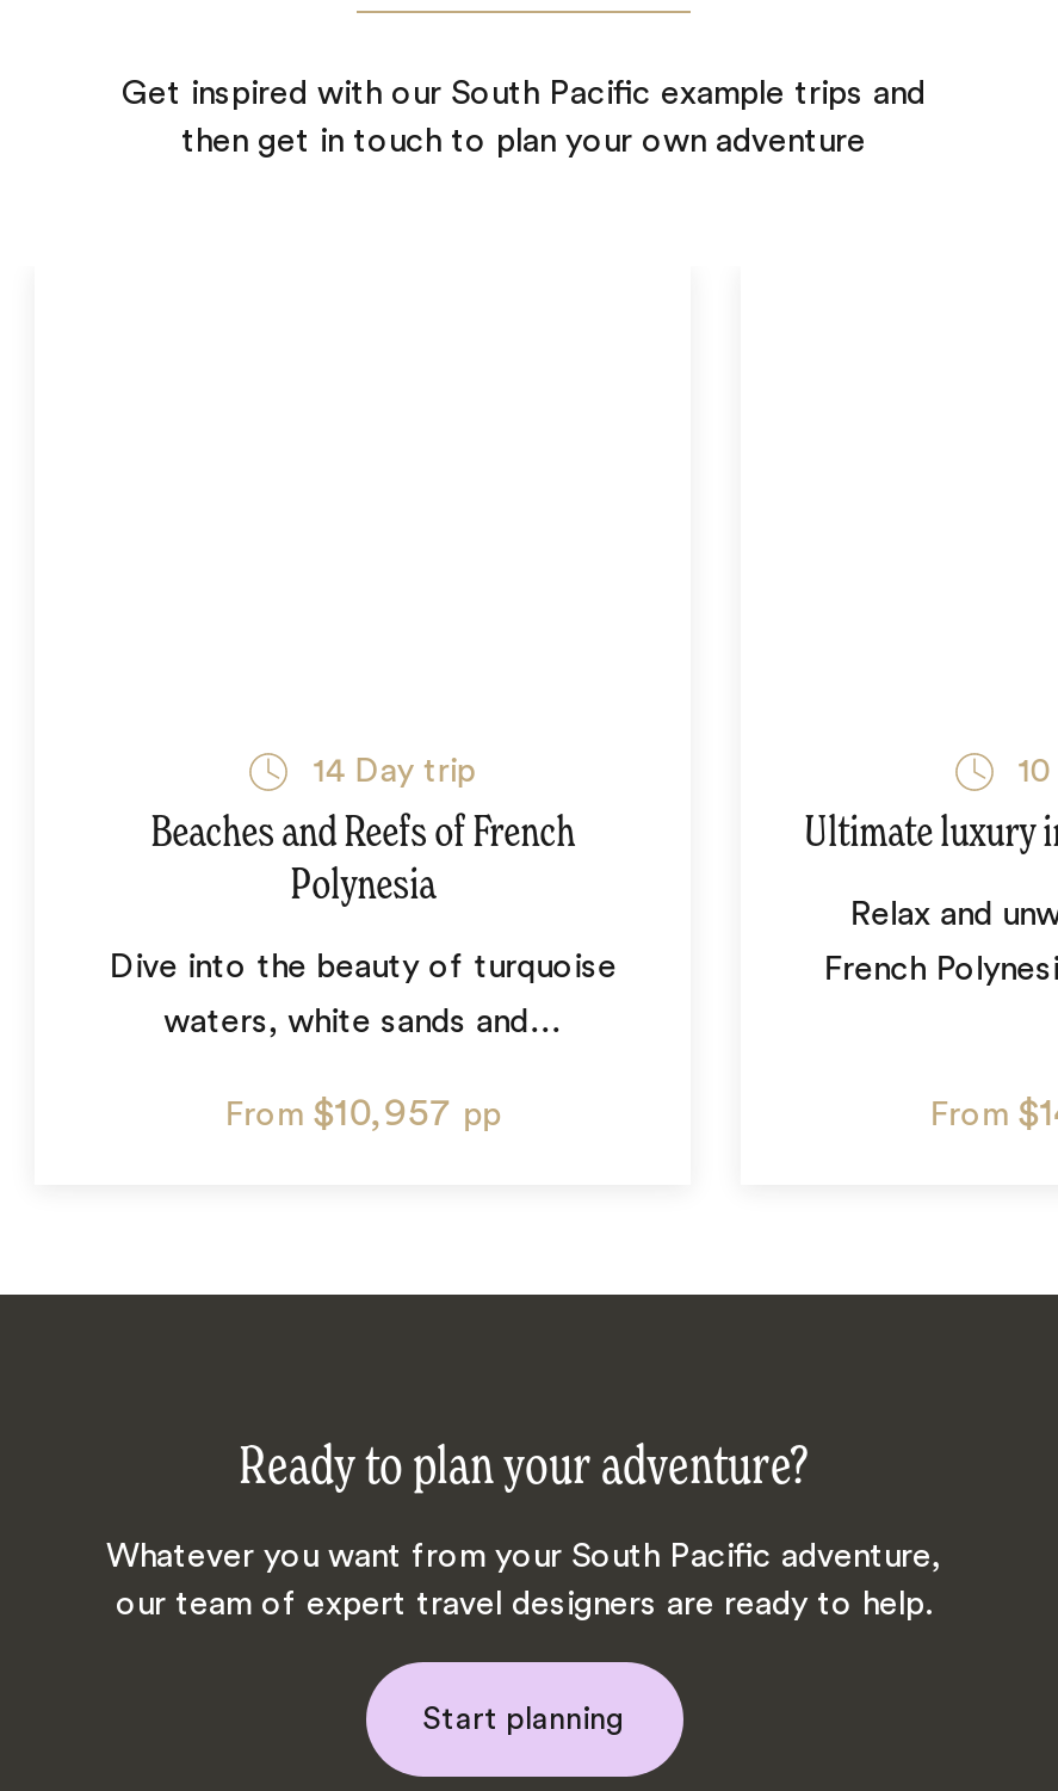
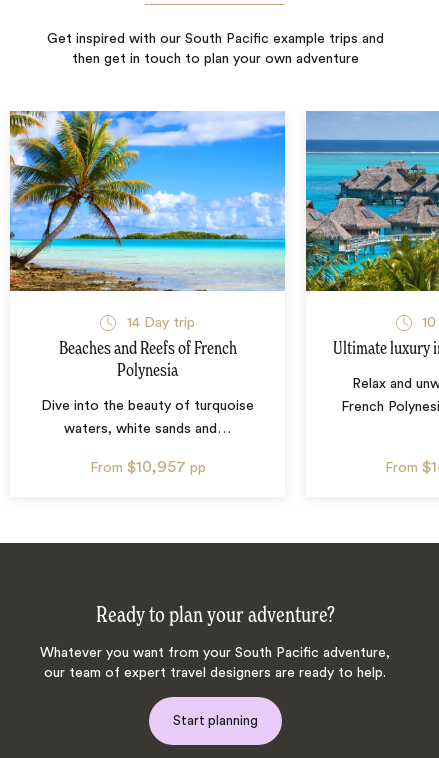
+ [image]

+ [image]
